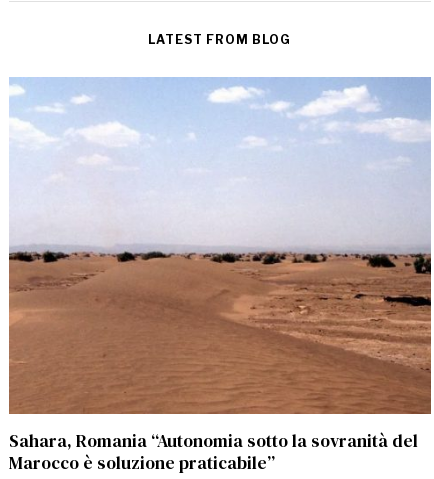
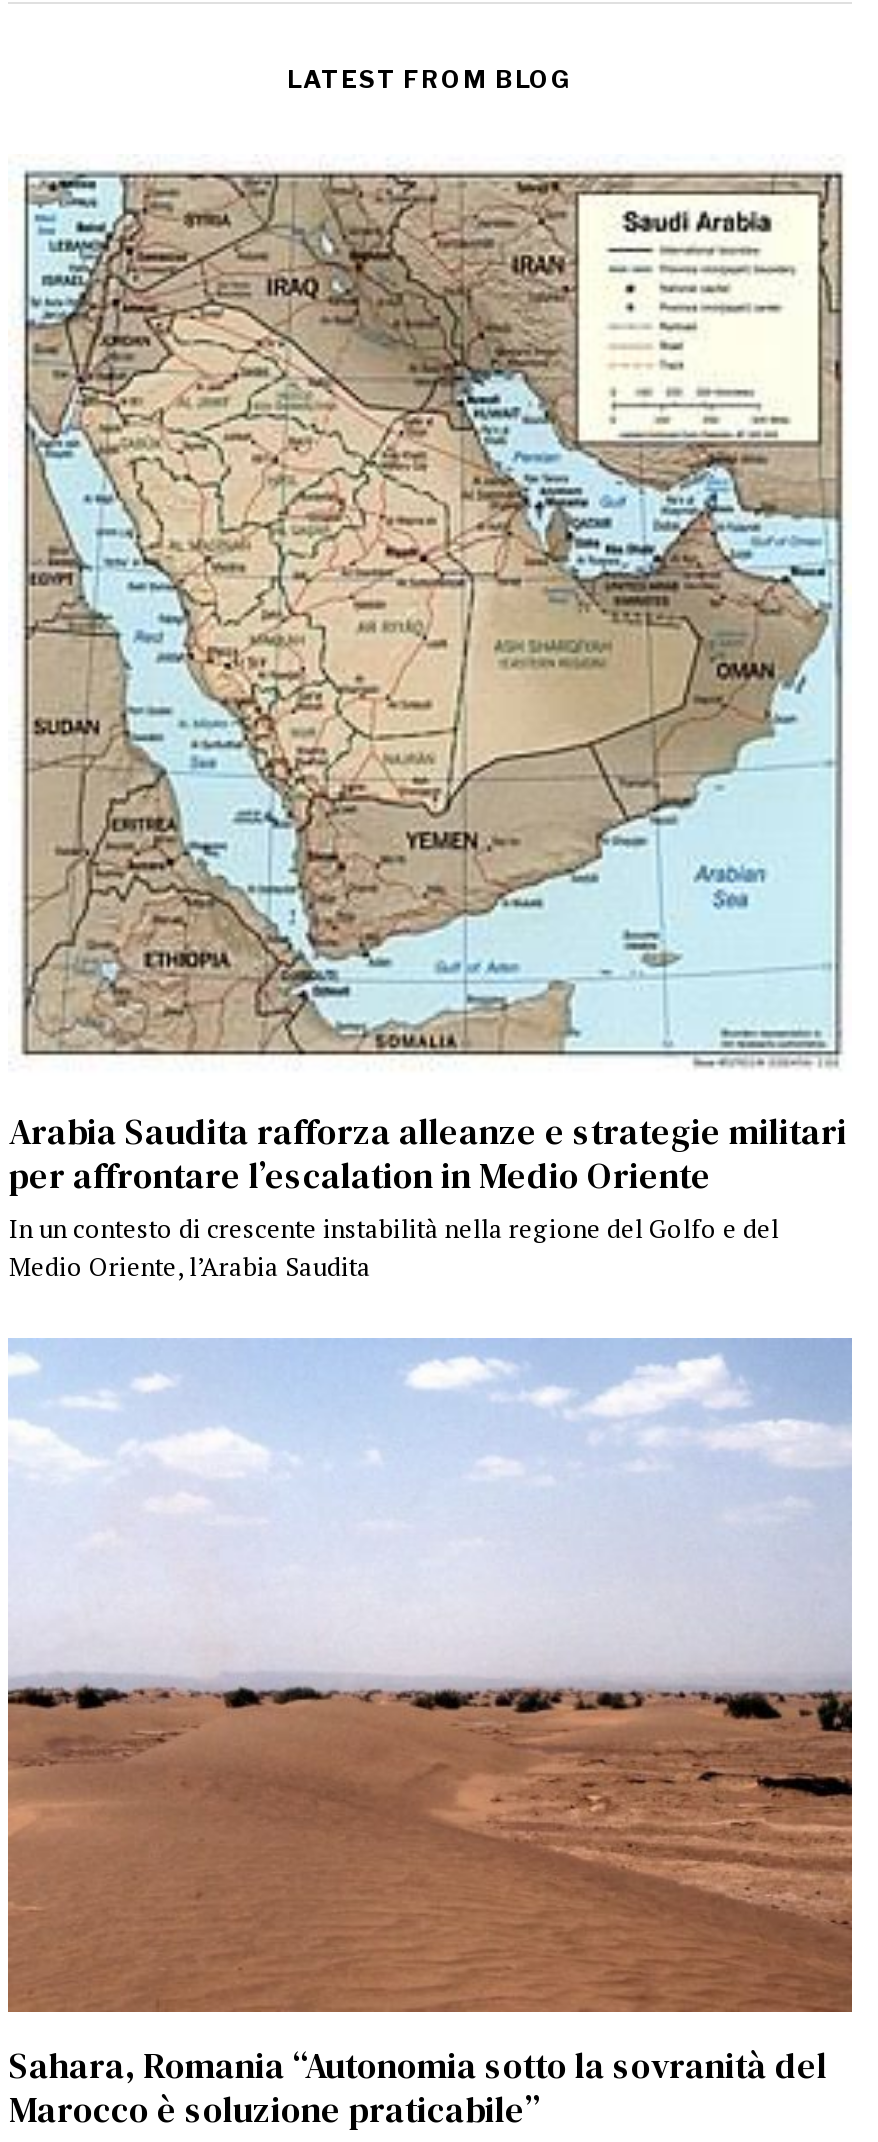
+ [image]
+ Arabia Saudita rafforza alleanze e strategie militari
+ per affrontare l’escalation in Medio Oriente
+ In un contesto di crescente instabilità nella regione del Golfo e del
+ Medio Oriente, l’Arabia Saudita
